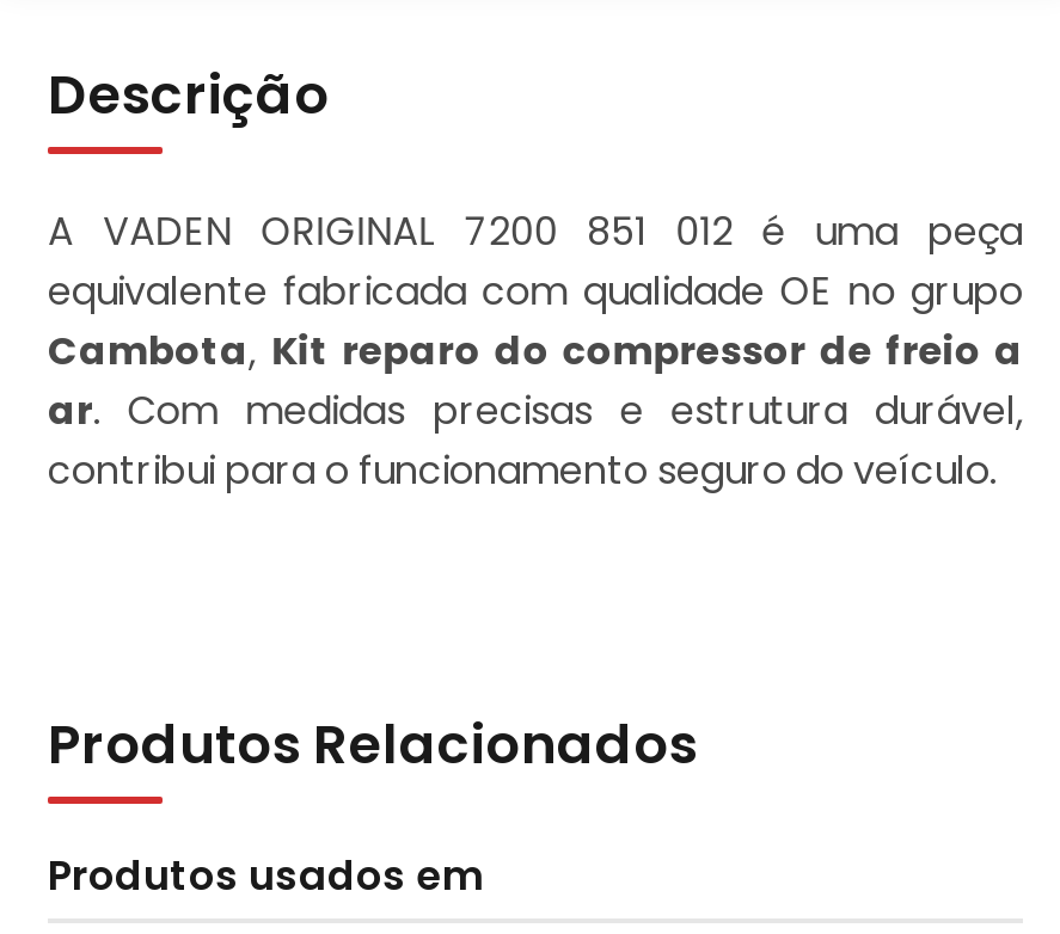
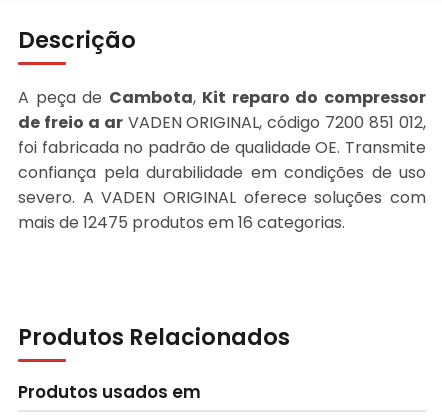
- A VADEN ORIGINAL 7200 851 012 é uma peça
- equivalente fabricada com qualidade OE no grupo
- Cambota, Kit reparo do compressor de freio a
- ar. Com medidas precisas e estrutura durável,
- contribui para o funcionamento seguro do veículo.
+ A peça de Cambota, Kit reparo do compressor
+ de freio a ar VADEN ORIGINAL, código 7200 851 012,
+ foi fabricada no padrão de qualidade OE. Transmite
+ confiança pela durabilidade em condições de uso
+ severo. A VADEN ORIGINAL oferece soluções com
+ mais de 12475 produtos em 16 categorias.
